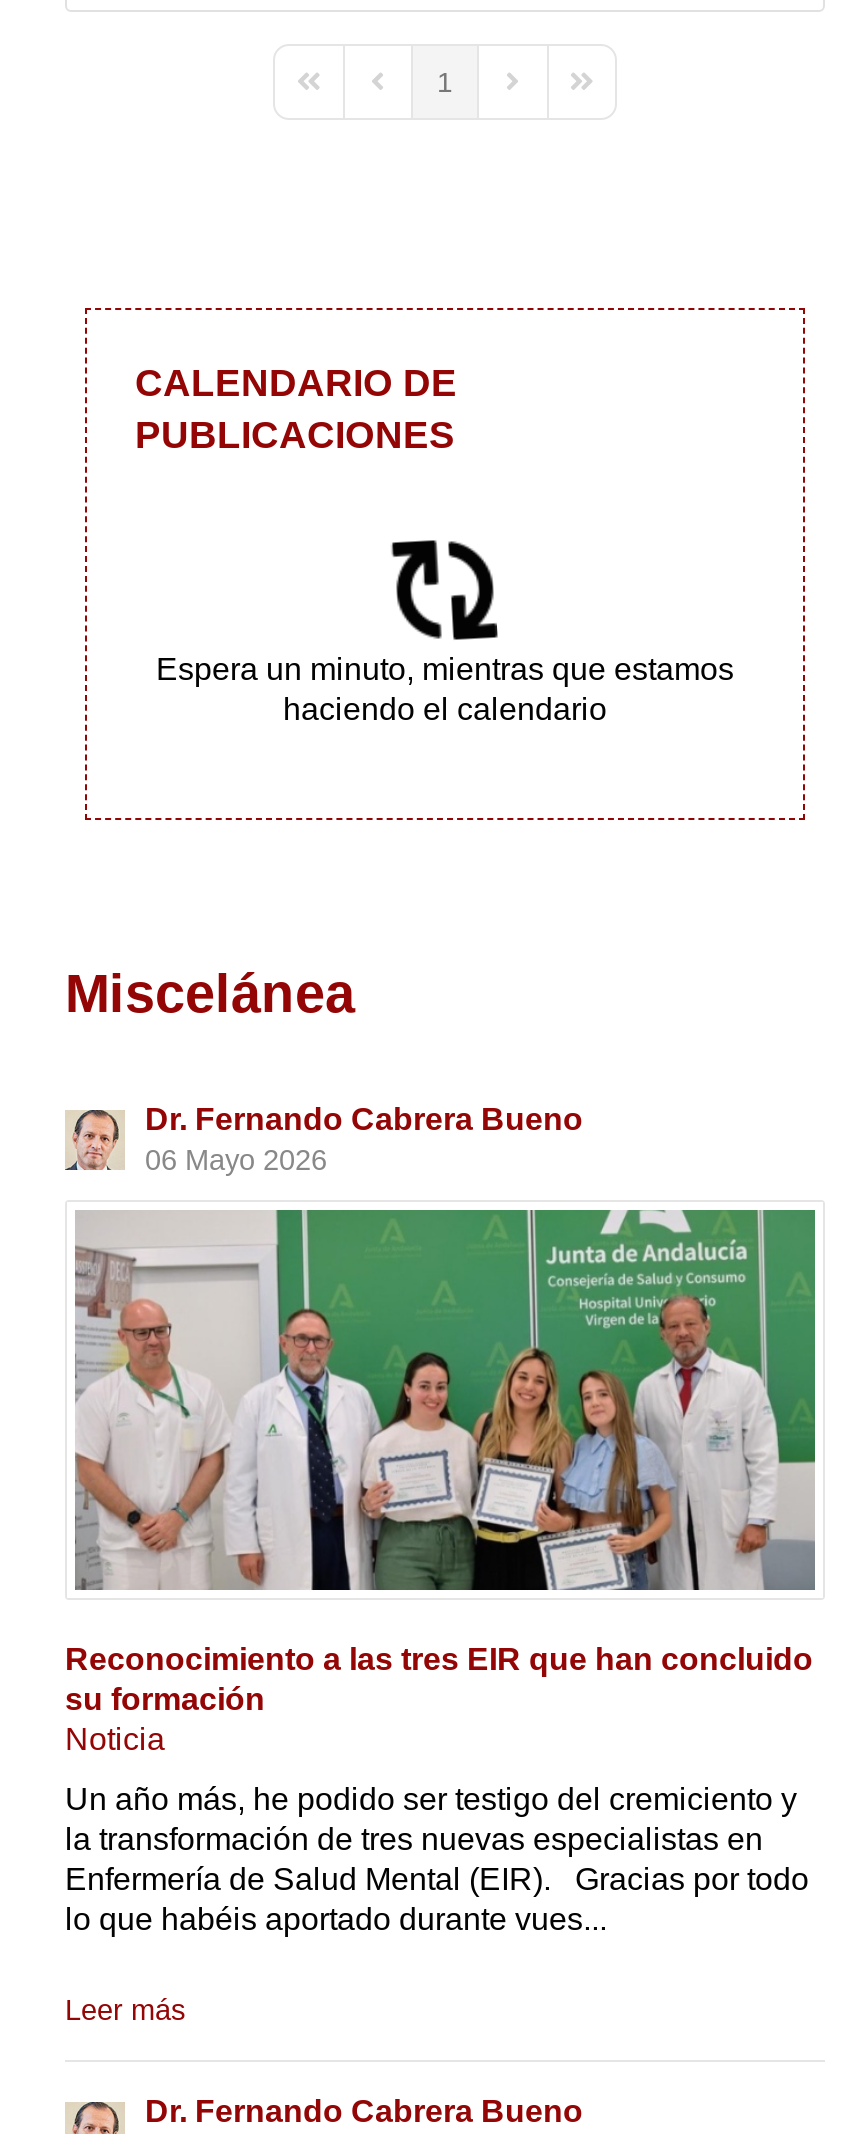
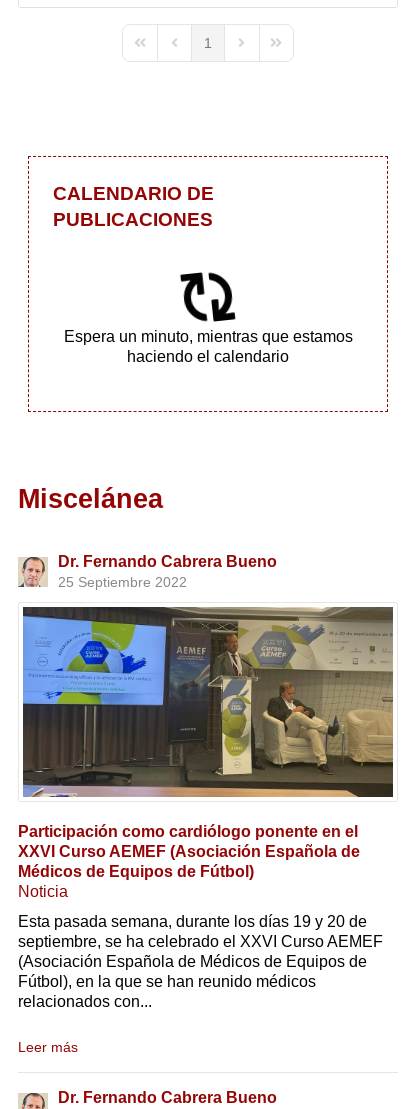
- 06 Mayo 2026
+ 25 Septiembre 2022

- [image]
- Reconocimiento a las tres EIR que han concluido
- su formación
+ [image]
+ Participación como cardiólogo ponente en el
+ XXVI Curso AEMEF (Asociación Española de
+ Médicos de Equipos de Fútbol)

- Un año más, he podido ser testigo del cremiciento y
- la transformación de tres nuevas especialistas en
- Enfermería de Salud Mental (EIR). Gracias por todo
- lo que habéis aportado durante vues...
+ Esta pasada semana, durante los días 19 y 20 de
+ septiembre, se ha celebrado el XXVI Curso AEMEF
+ (Asociación Española de Médicos de Equipos de
+ Fútbol), en la que se han reunido médicos
+ relacionados con...
